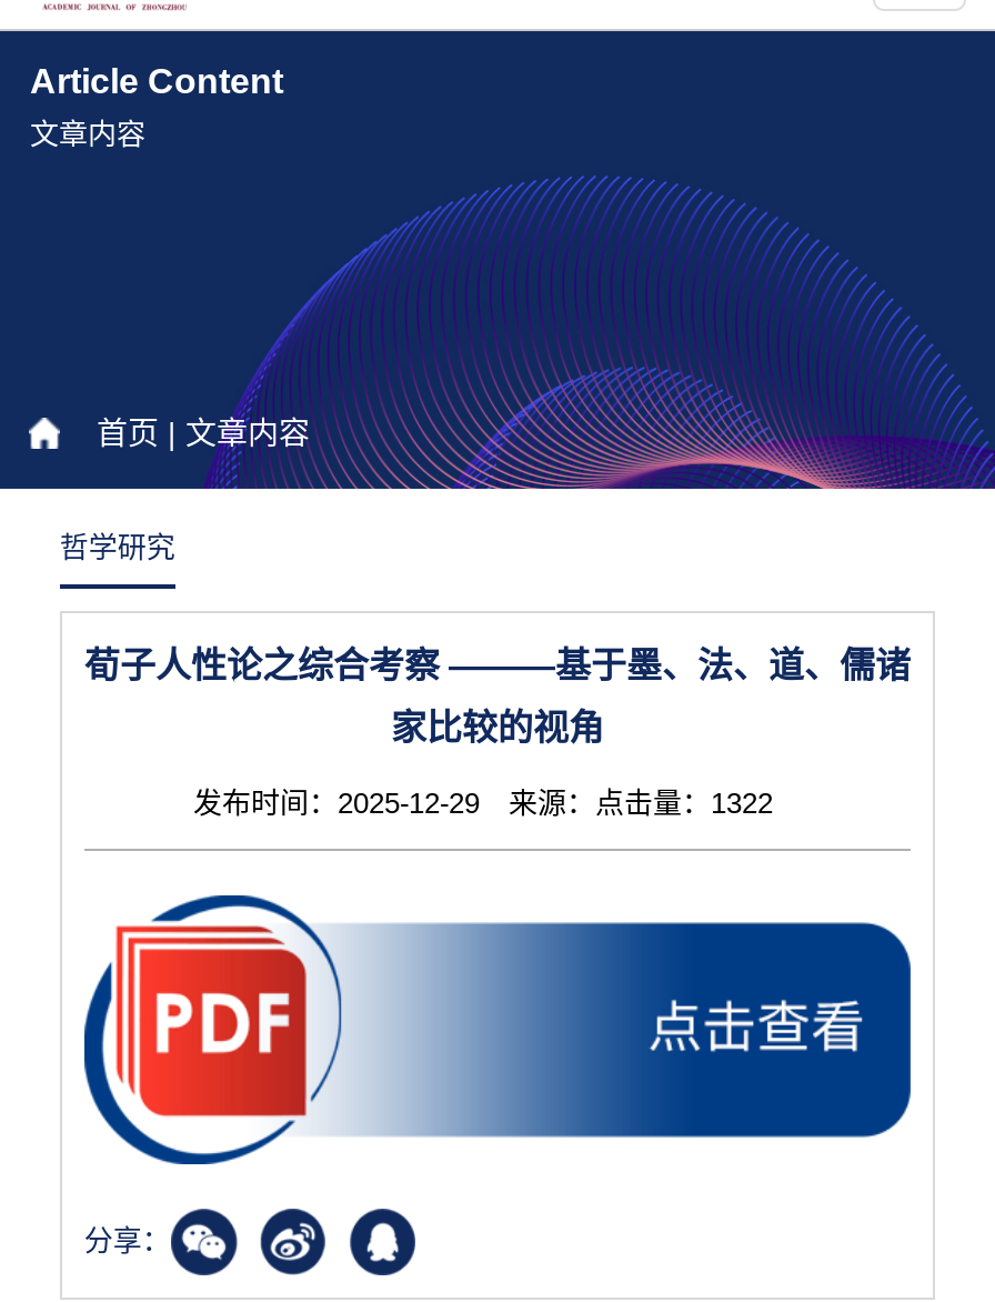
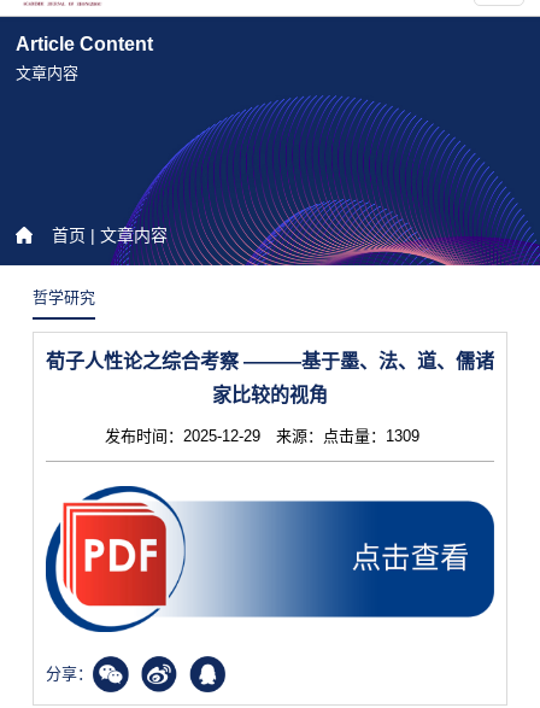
- 发布时间：2025-12-29 来源：点击量：1322
+ 发布时间：2025-12-29 来源：点击量：1309
